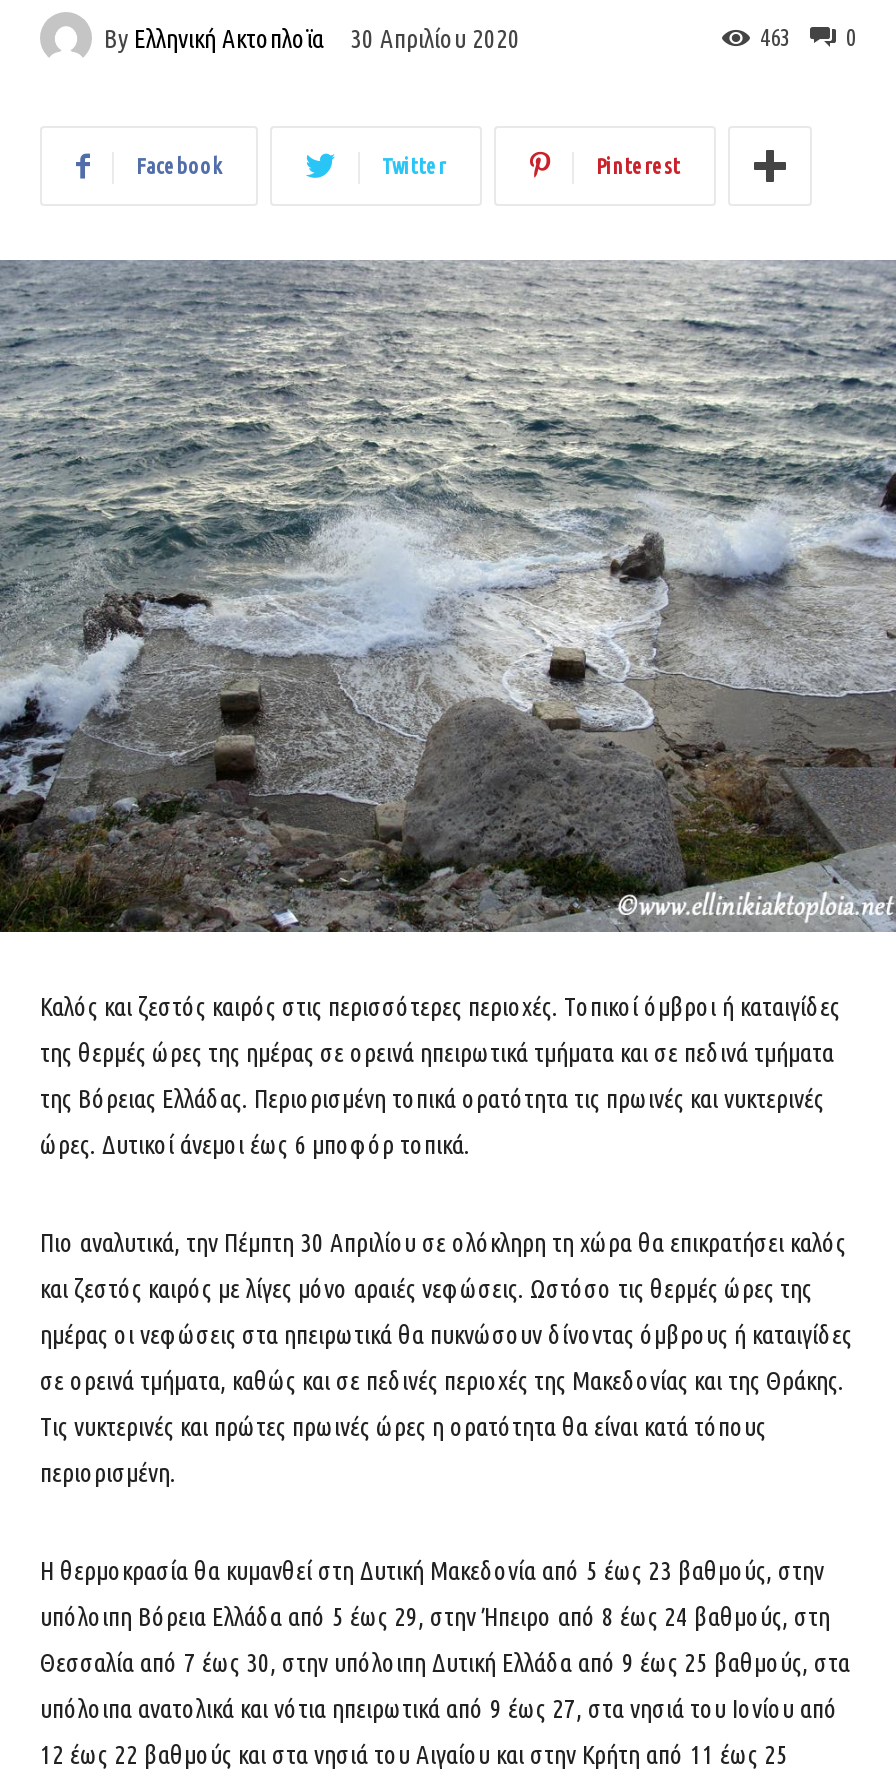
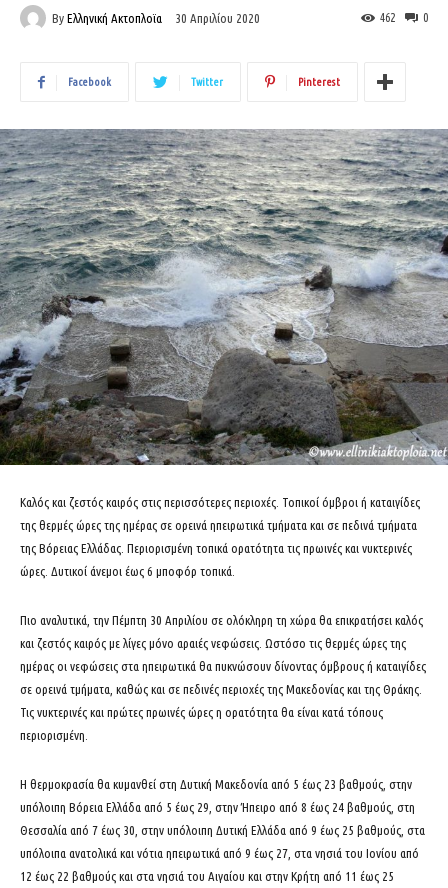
- 463
+ 462
